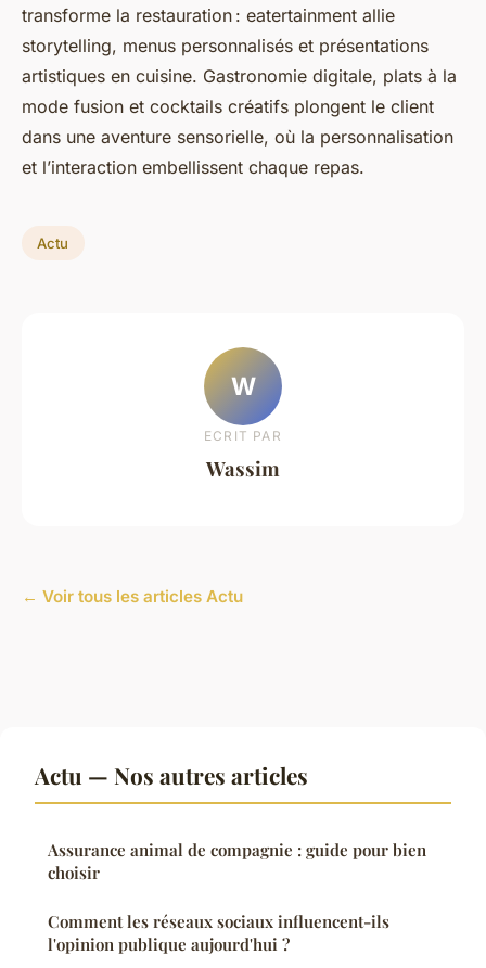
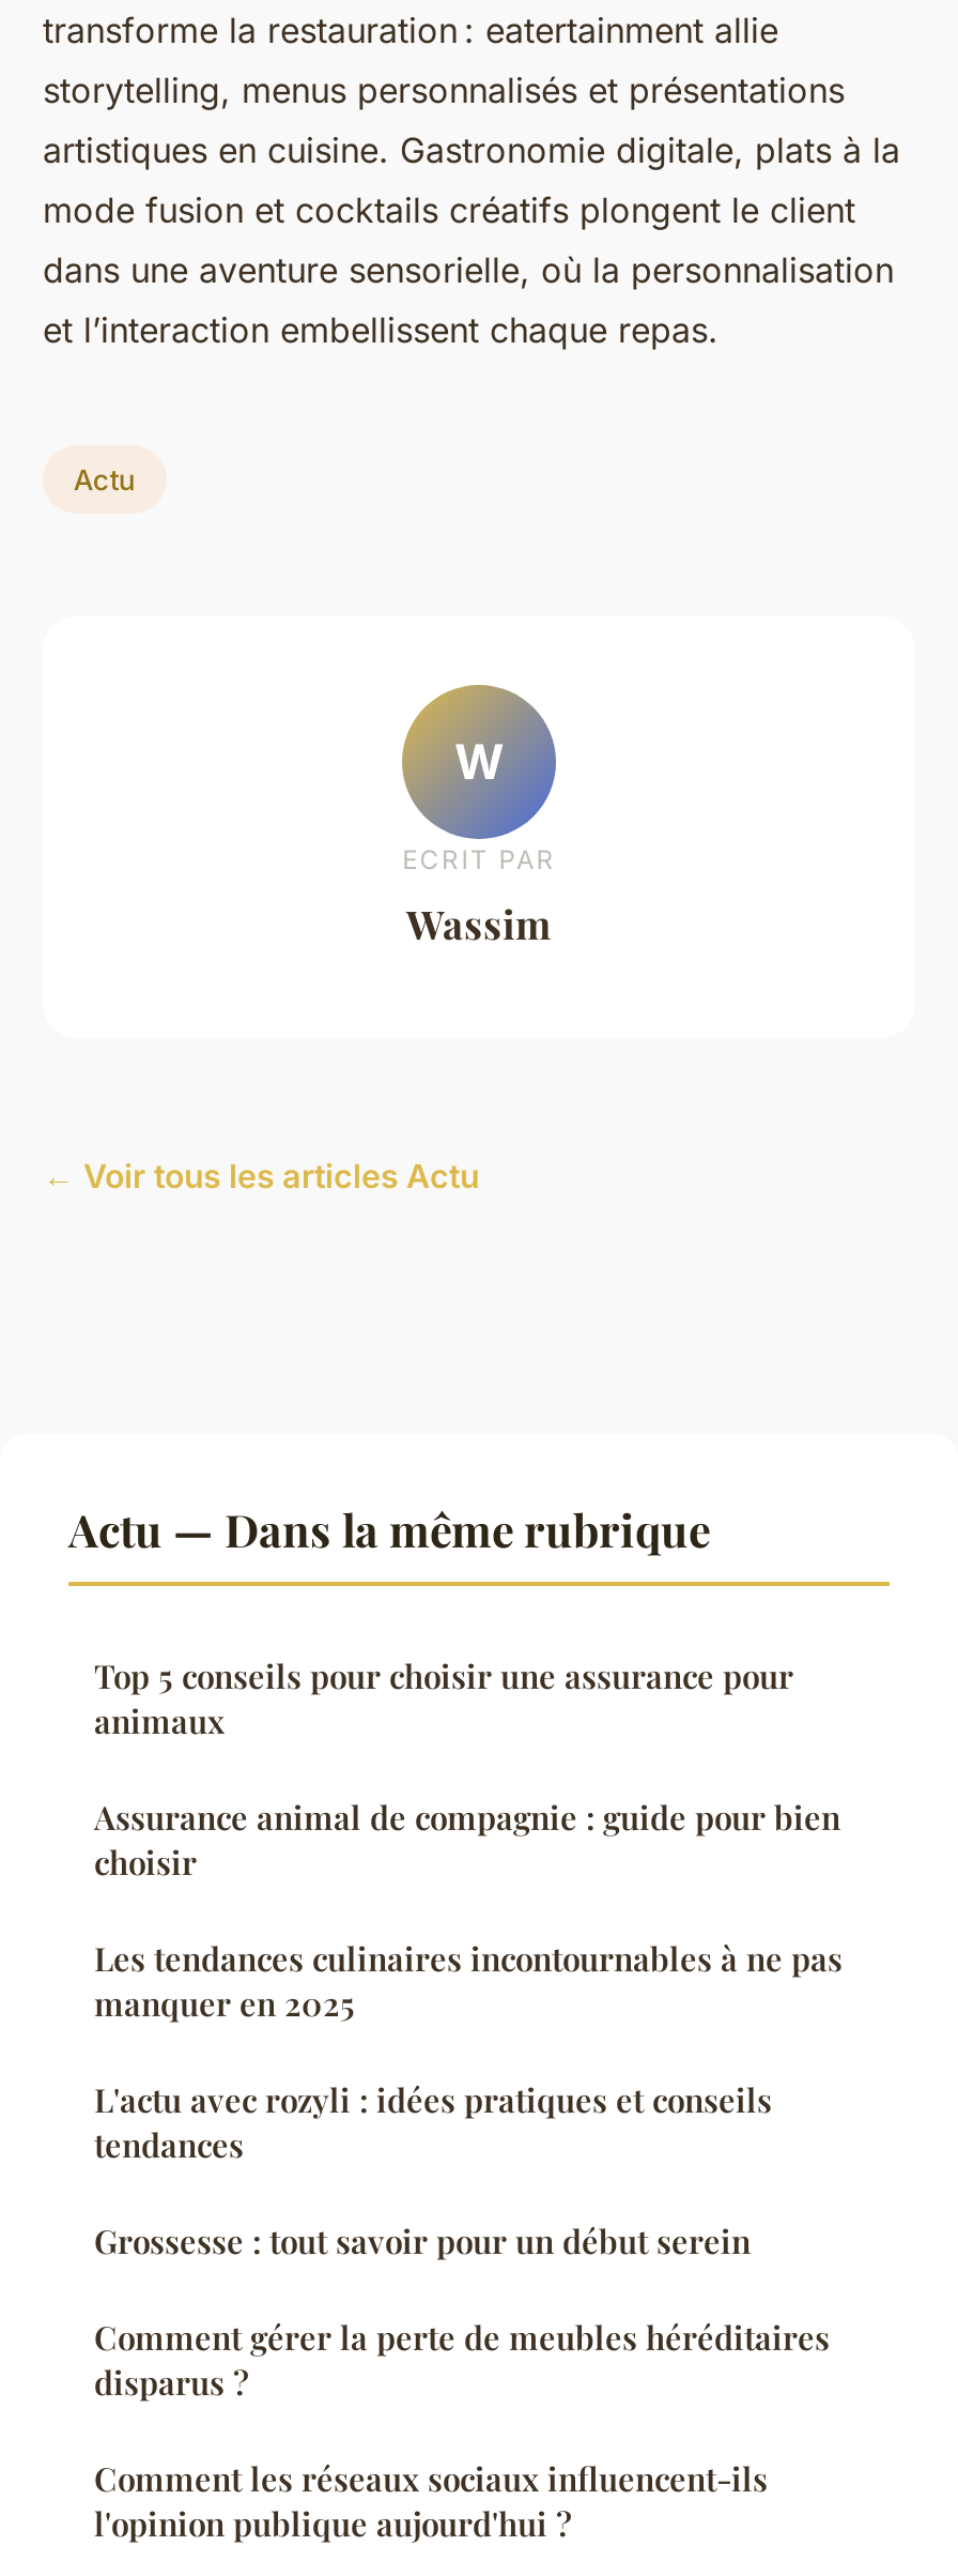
- Actu — Nos autres articles
+ Actu — Dans la même rubrique
+ Top 5 conseils pour choisir une assurance pour
+ animaux

+ Les tendances culinaires incontournables à ne pas
+ manquer en 2025
+ L'actu avec rozyli : idées pratiques et conseils
+ tendances
+ Grossesse : tout savoir pour un début serein
+ Comment gérer la perte de meubles héréditaires
+ disparus ?
